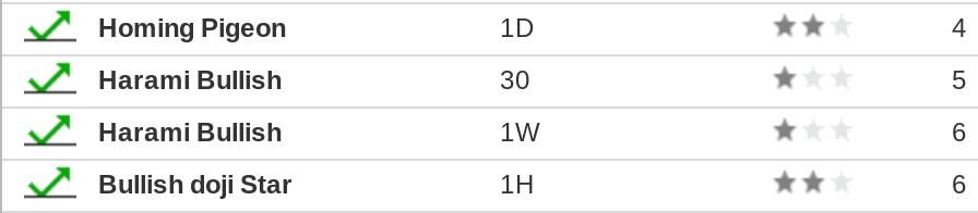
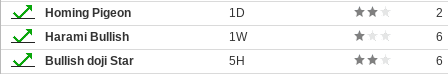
- 4
- Harami Bullish
- 30
- 5
+ 2

- 1H
+ 5H
